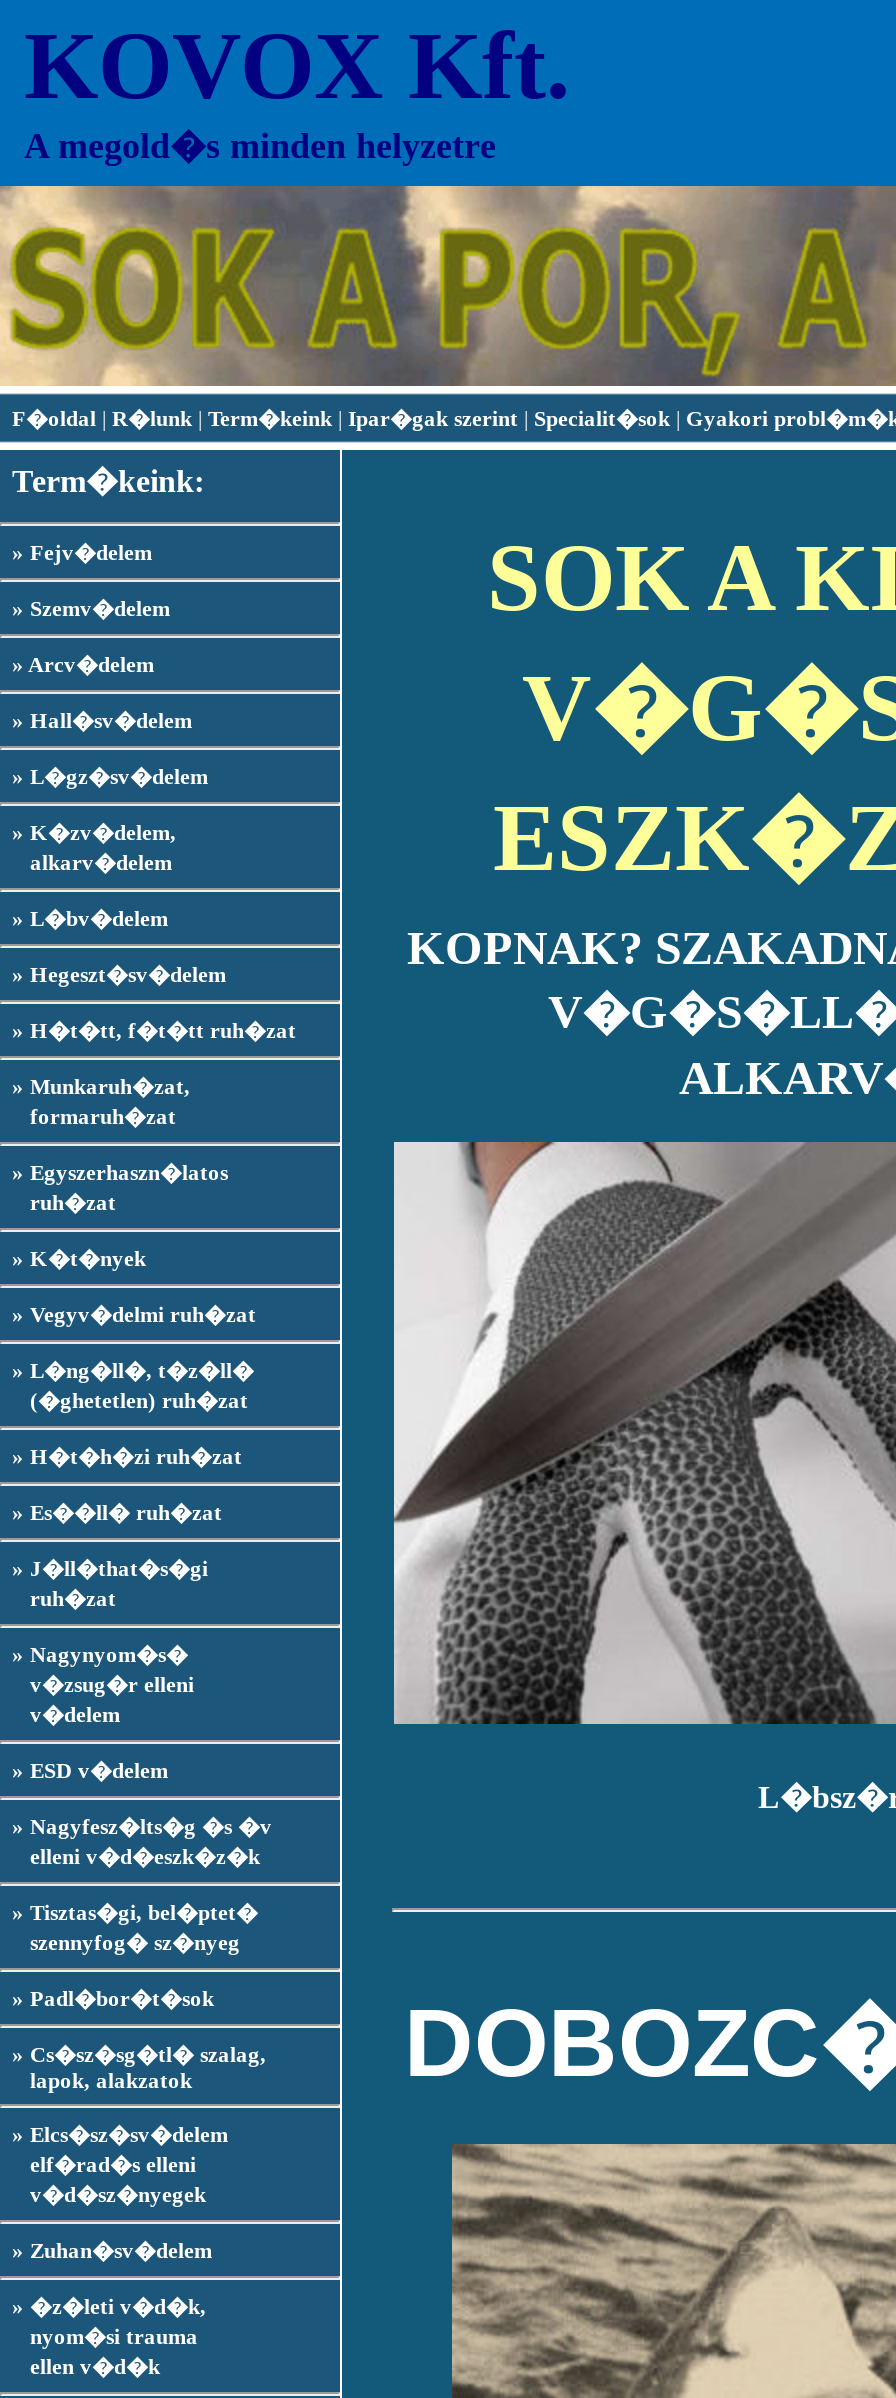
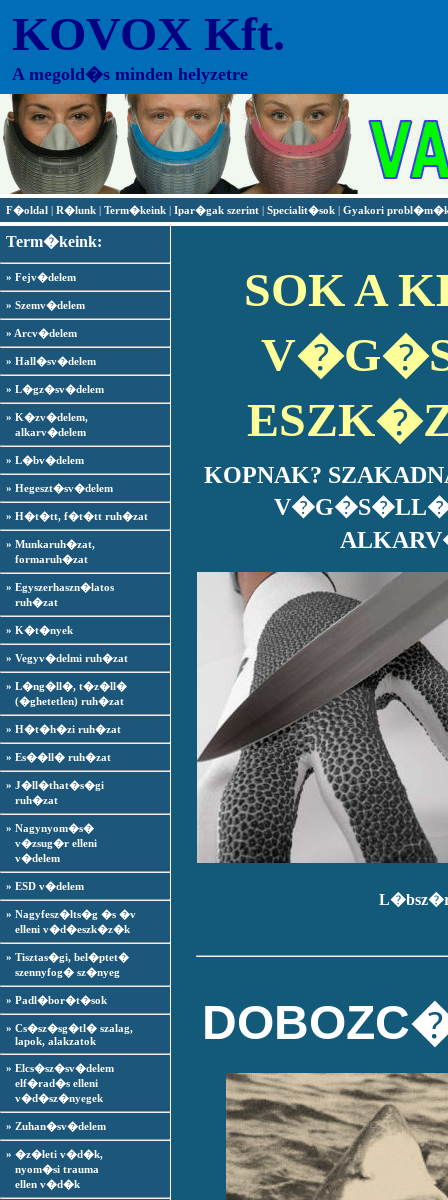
- [image]
+ [image]
